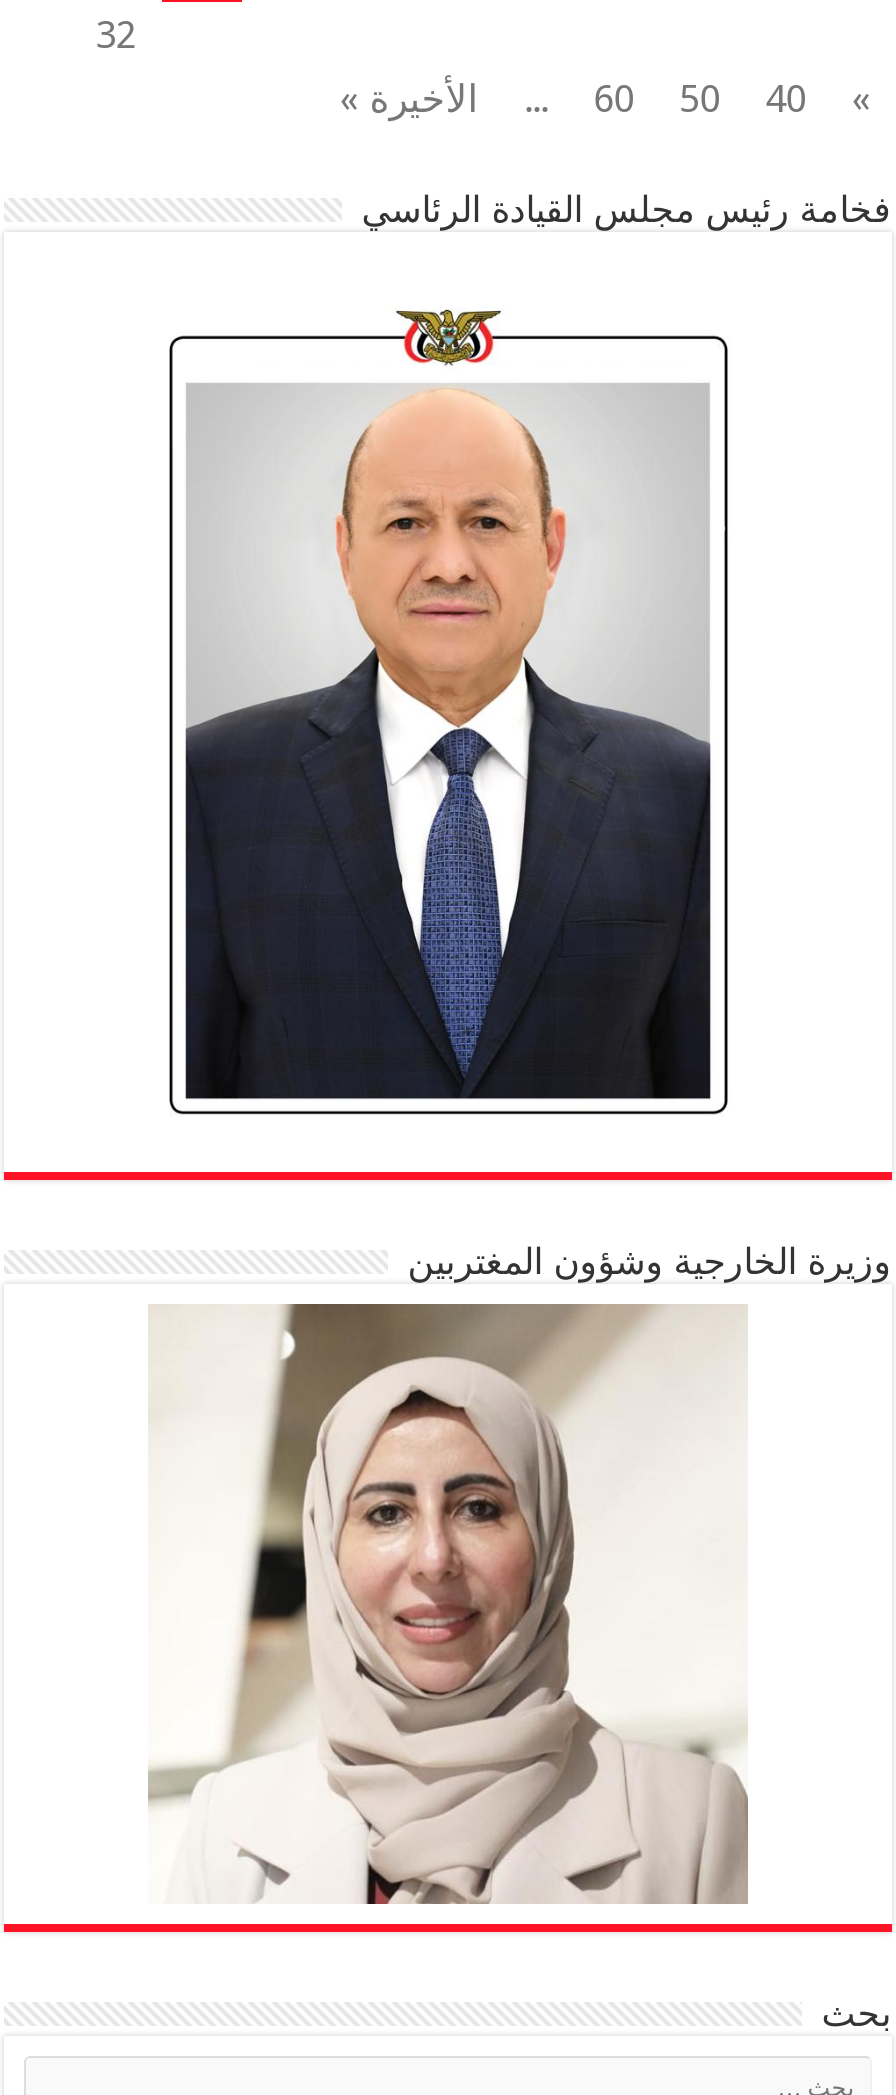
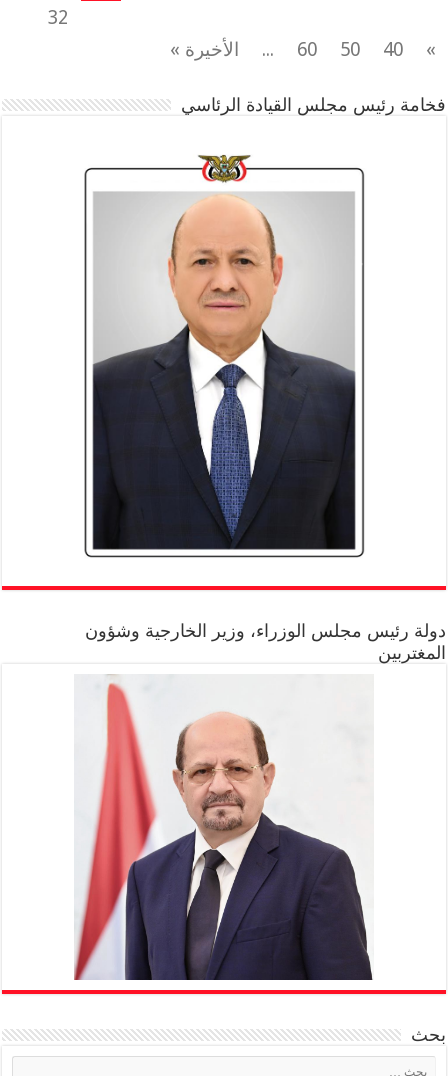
- وزيرة الخارجية وشؤون المغتربين
+ دولة رئيس مجلس الوزراء، وزير الخارجية وشؤون
+ المغتربين

- [image]
+ [image]
